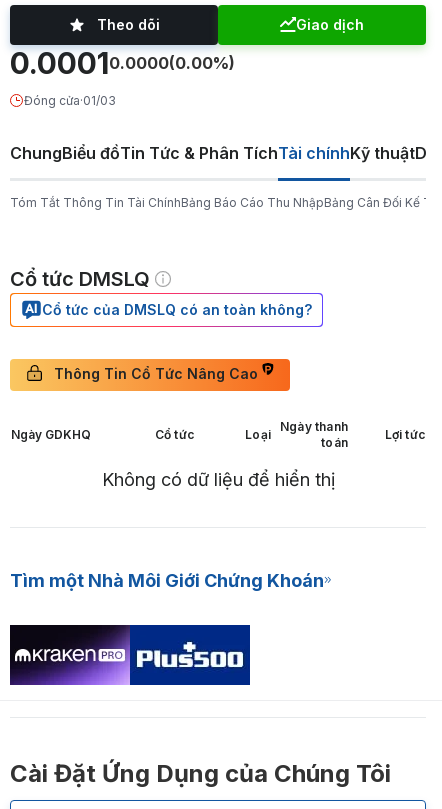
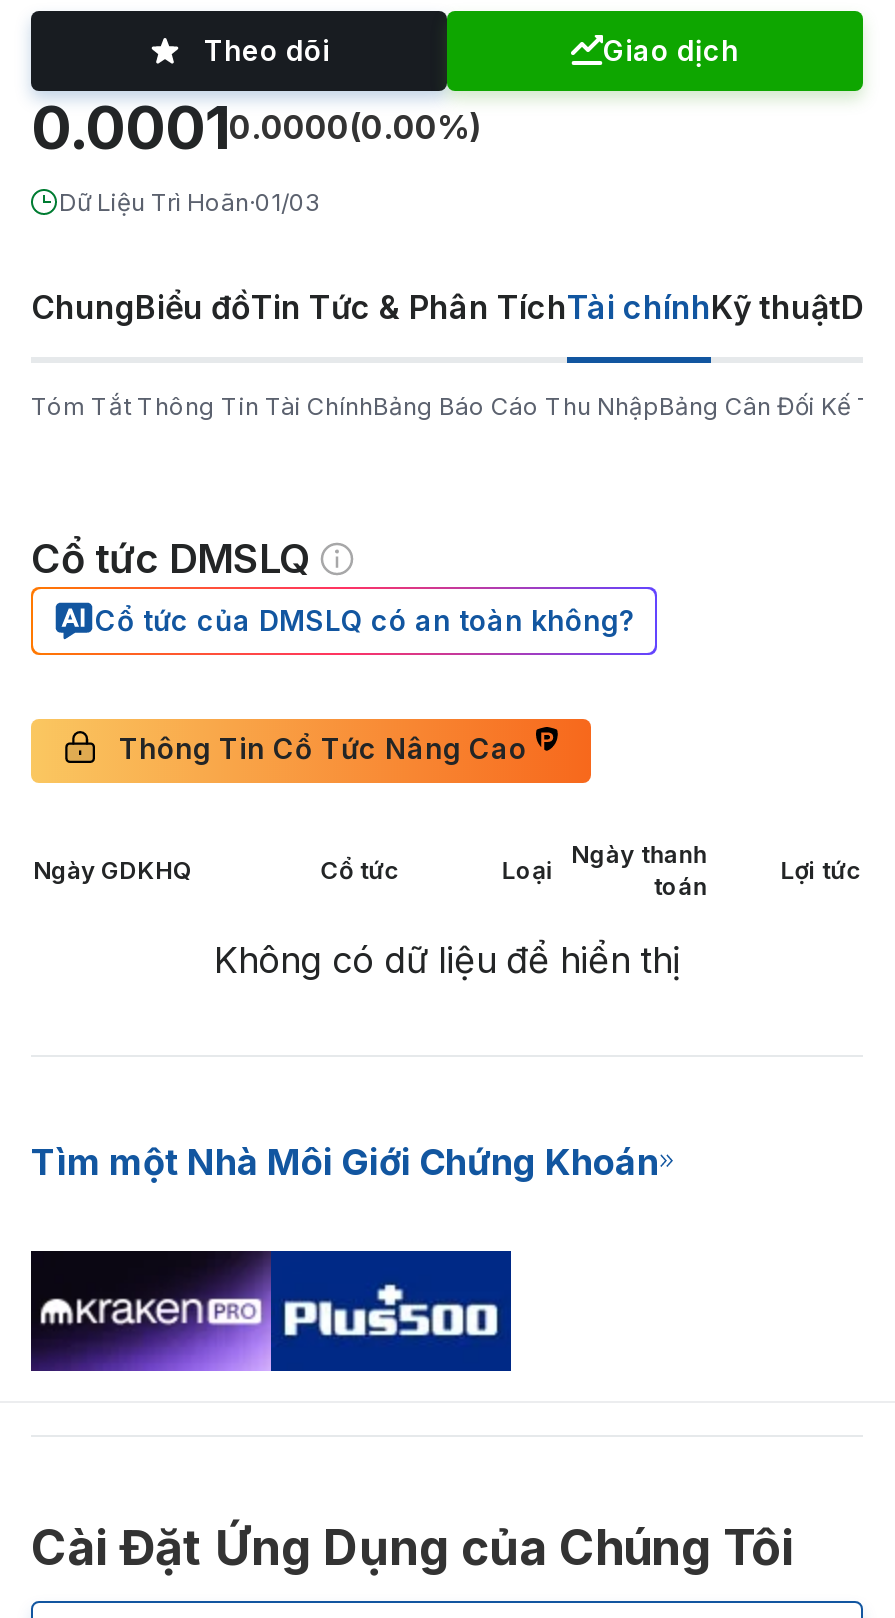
- Đóng cửa·01/03
+ Dữ Liệu Trì Hoãn·01/03
